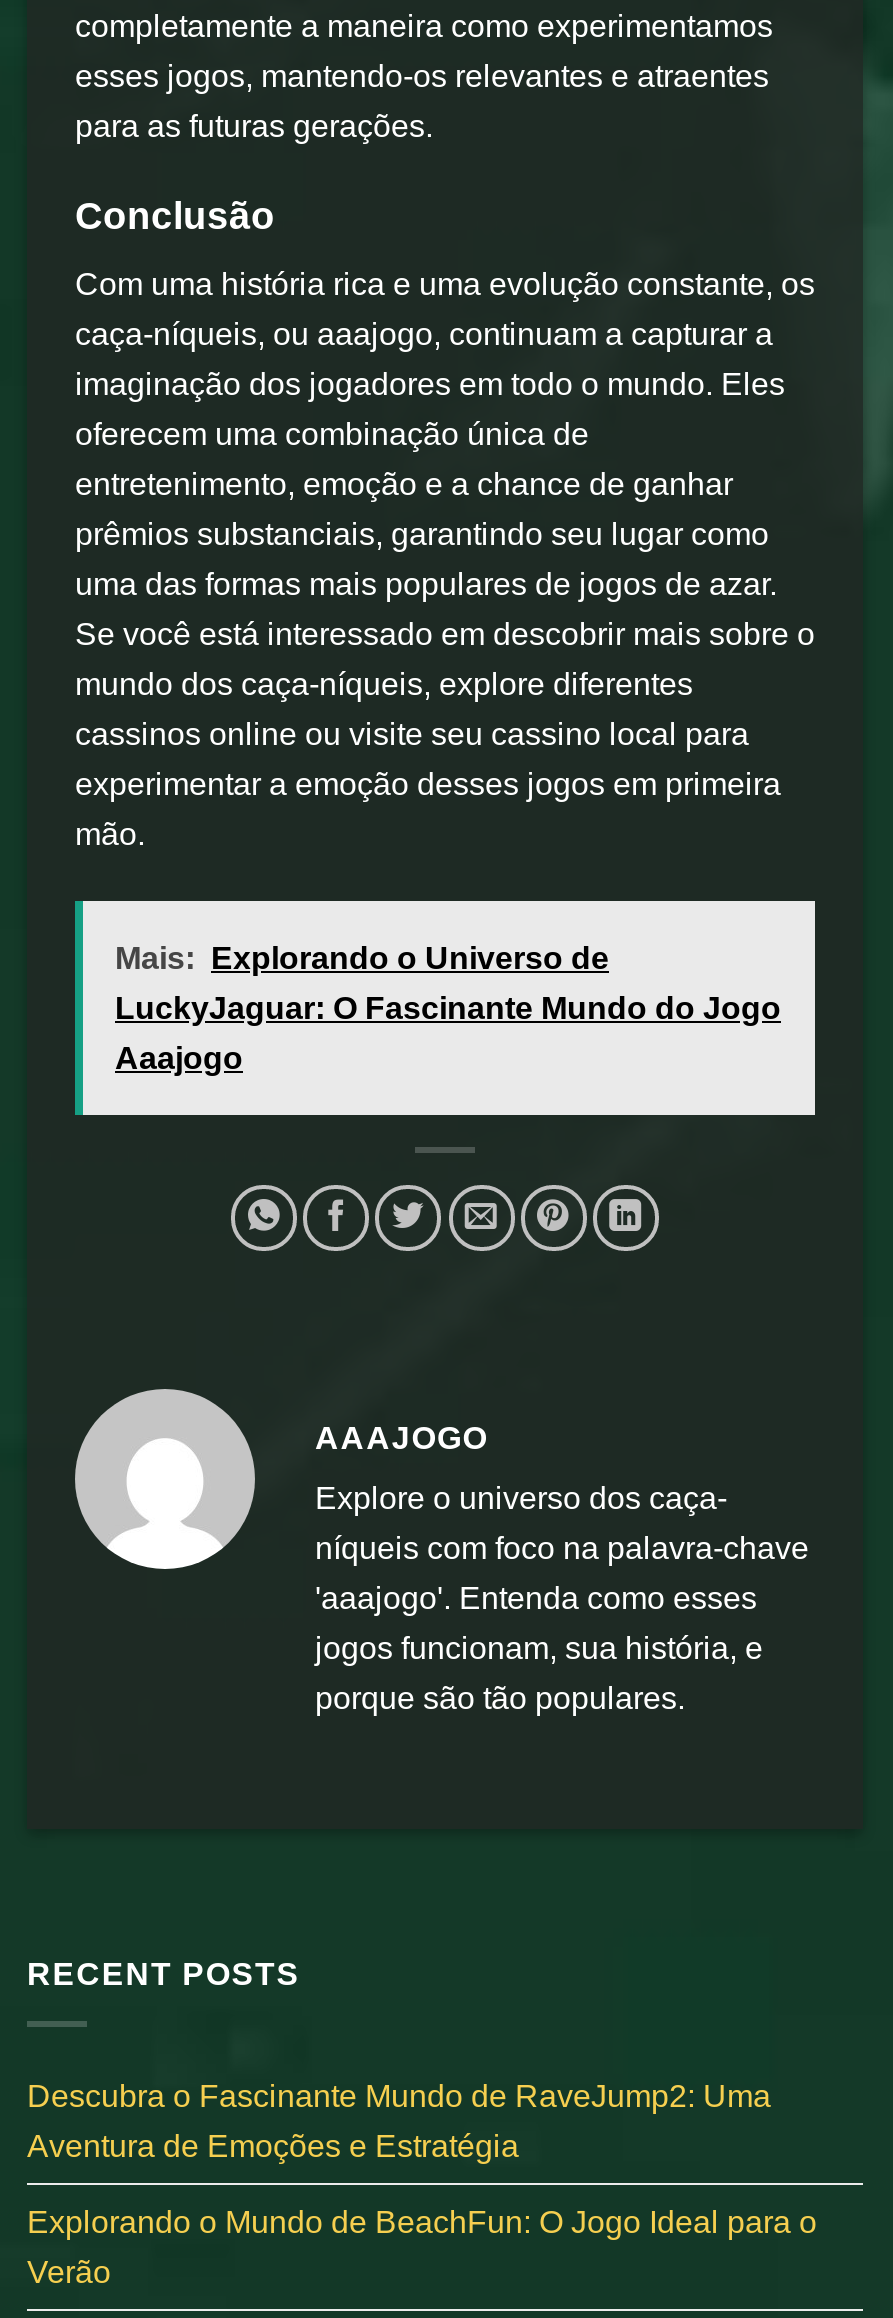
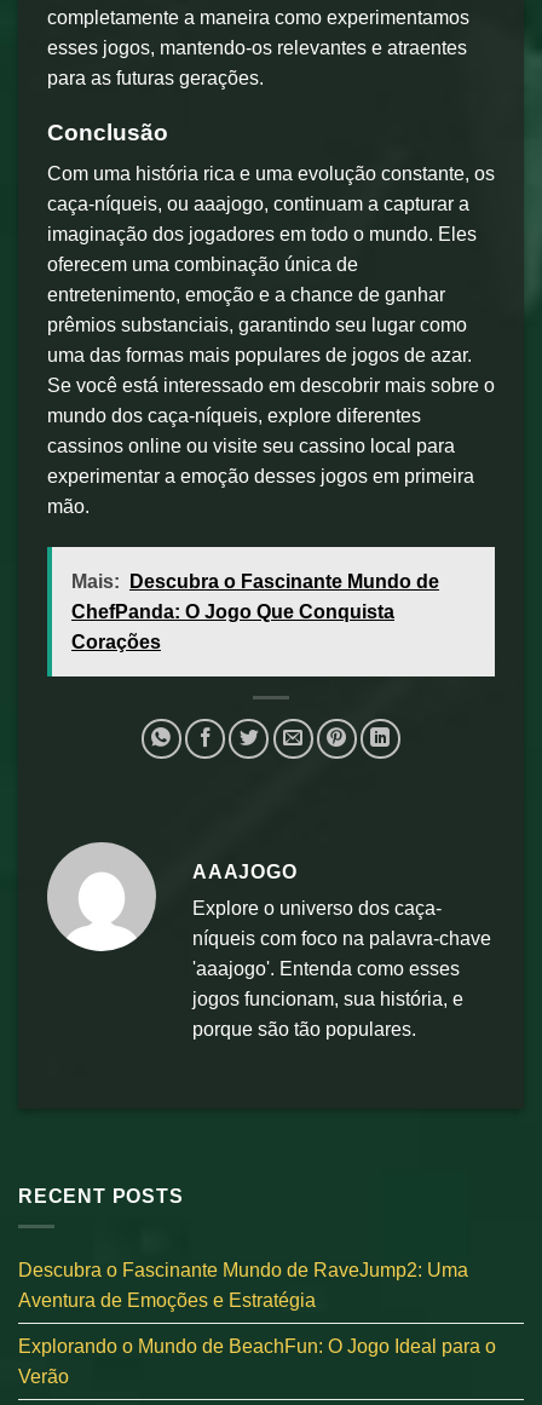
- Mais: Explorando o Universo de
+ Mais: Descubra o Fascinante Mundo de

- LuckyJaguar: O Fascinante Mundo do Jogo
+ ChefPanda: O Jogo Que Conquista

- Aaajogo
+ Corações
